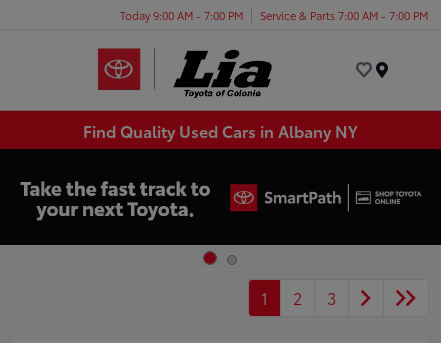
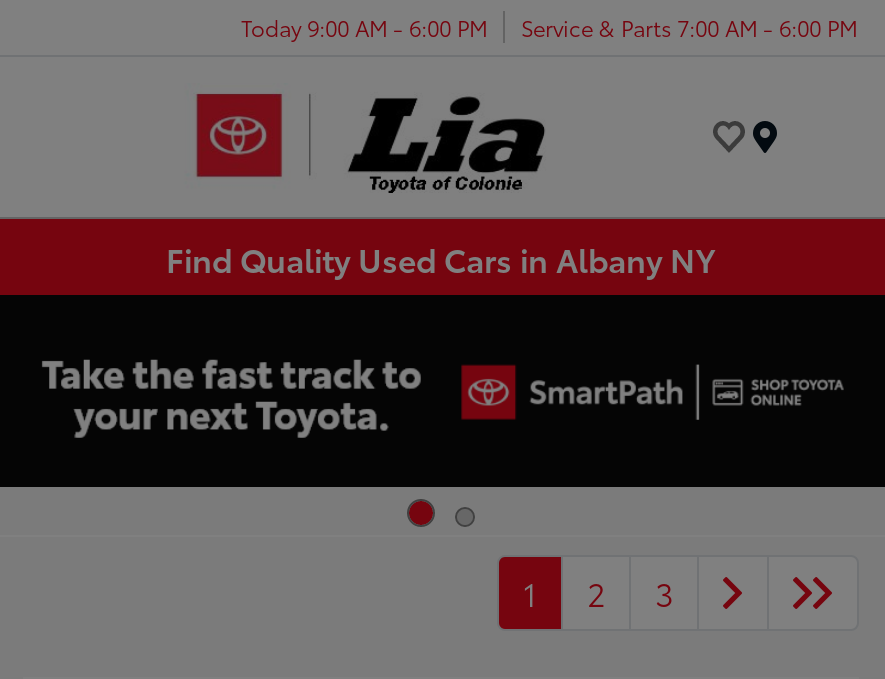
- Today 9:00 AM - 7:00 PM
+ Today 9:00 AM - 6:00 PM

- Service & Parts 7:00 AM - 7:00 PM
+ Service & Parts 7:00 AM - 6:00 PM
